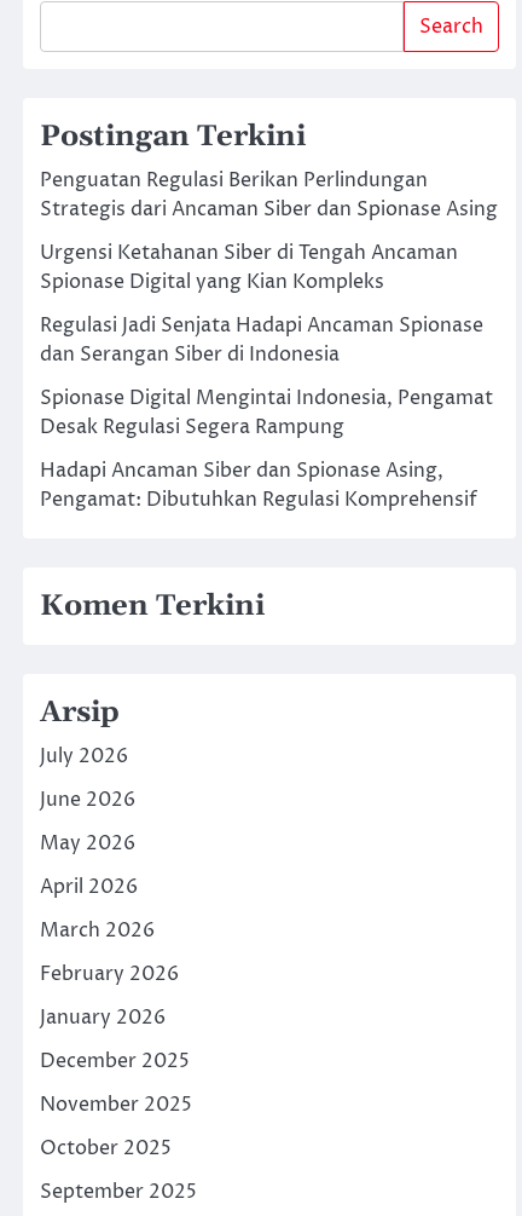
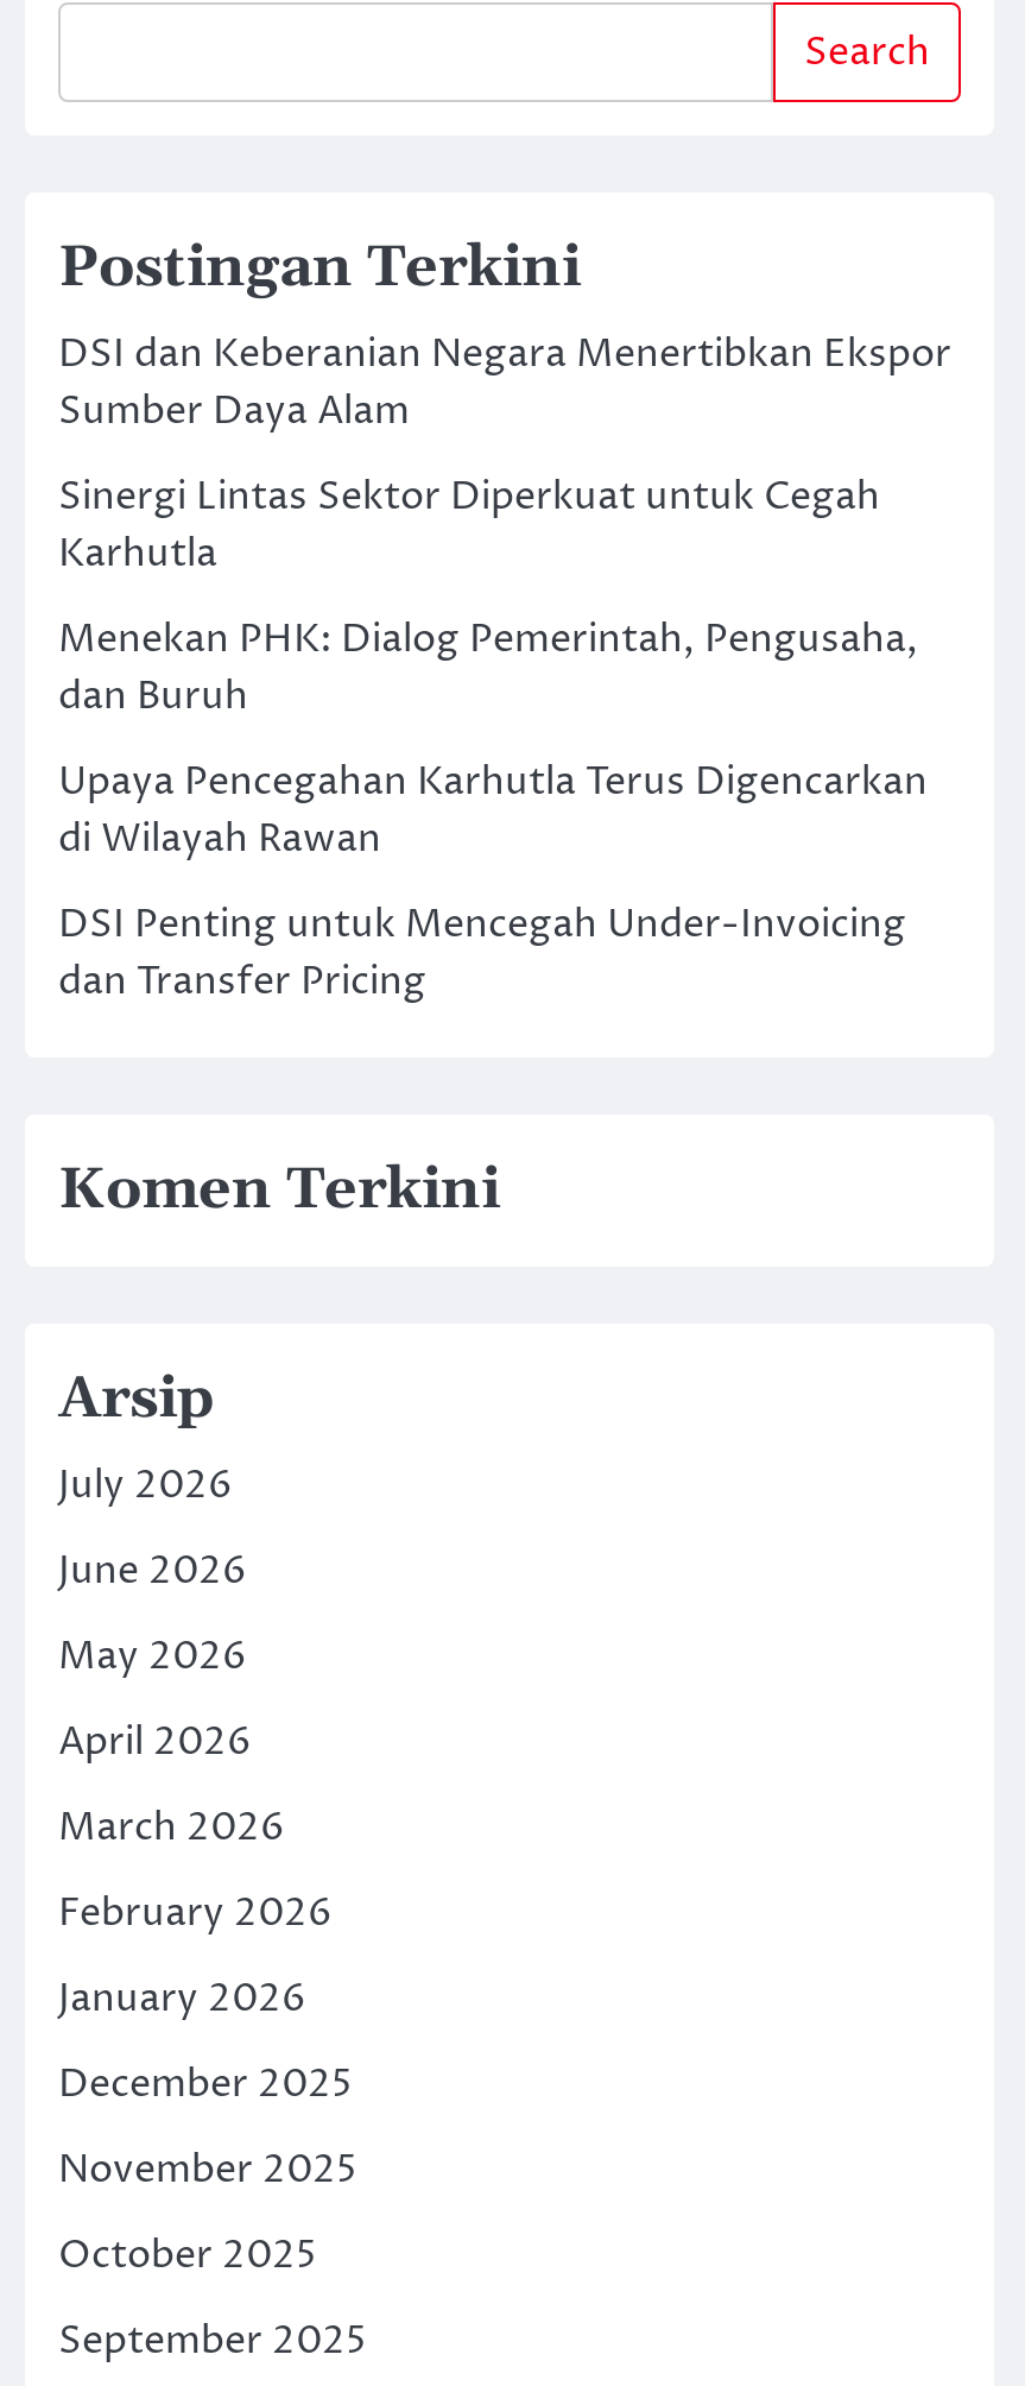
- Penguatan Regulasi Berikan Perlindungan
- Strategis dari Ancaman Siber dan Spionase Asing
+ DSI dan Keberanian Negara Menertibkan Ekspor
+ Sumber Daya Alam

- Urgensi Ketahanan Siber di Tengah Ancaman
- Spionase Digital yang Kian Kompleks
+ Sinergi Lintas Sektor Diperkuat untuk Cegah
+ Karhutla

- Regulasi Jadi Senjata Hadapi Ancaman Spionase
- dan Serangan Siber di Indonesia
+ Menekan PHK: Dialog Pemerintah, Pengusaha,
+ dan Buruh

- Spionase Digital Mengintai Indonesia, Pengamat
- Desak Regulasi Segera Rampung
+ Upaya Pencegahan Karhutla Terus Digencarkan
+ di Wilayah Rawan

- Hadapi Ancaman Siber dan Spionase Asing,
- Pengamat: Dibutuhkan Regulasi Komprehensif
+ DSI Penting untuk Mencegah Under-Invoicing
+ dan Transfer Pricing
